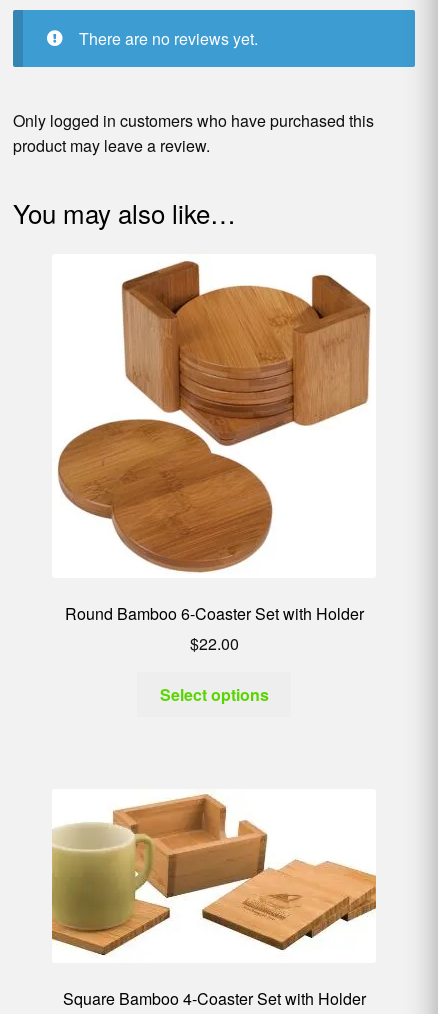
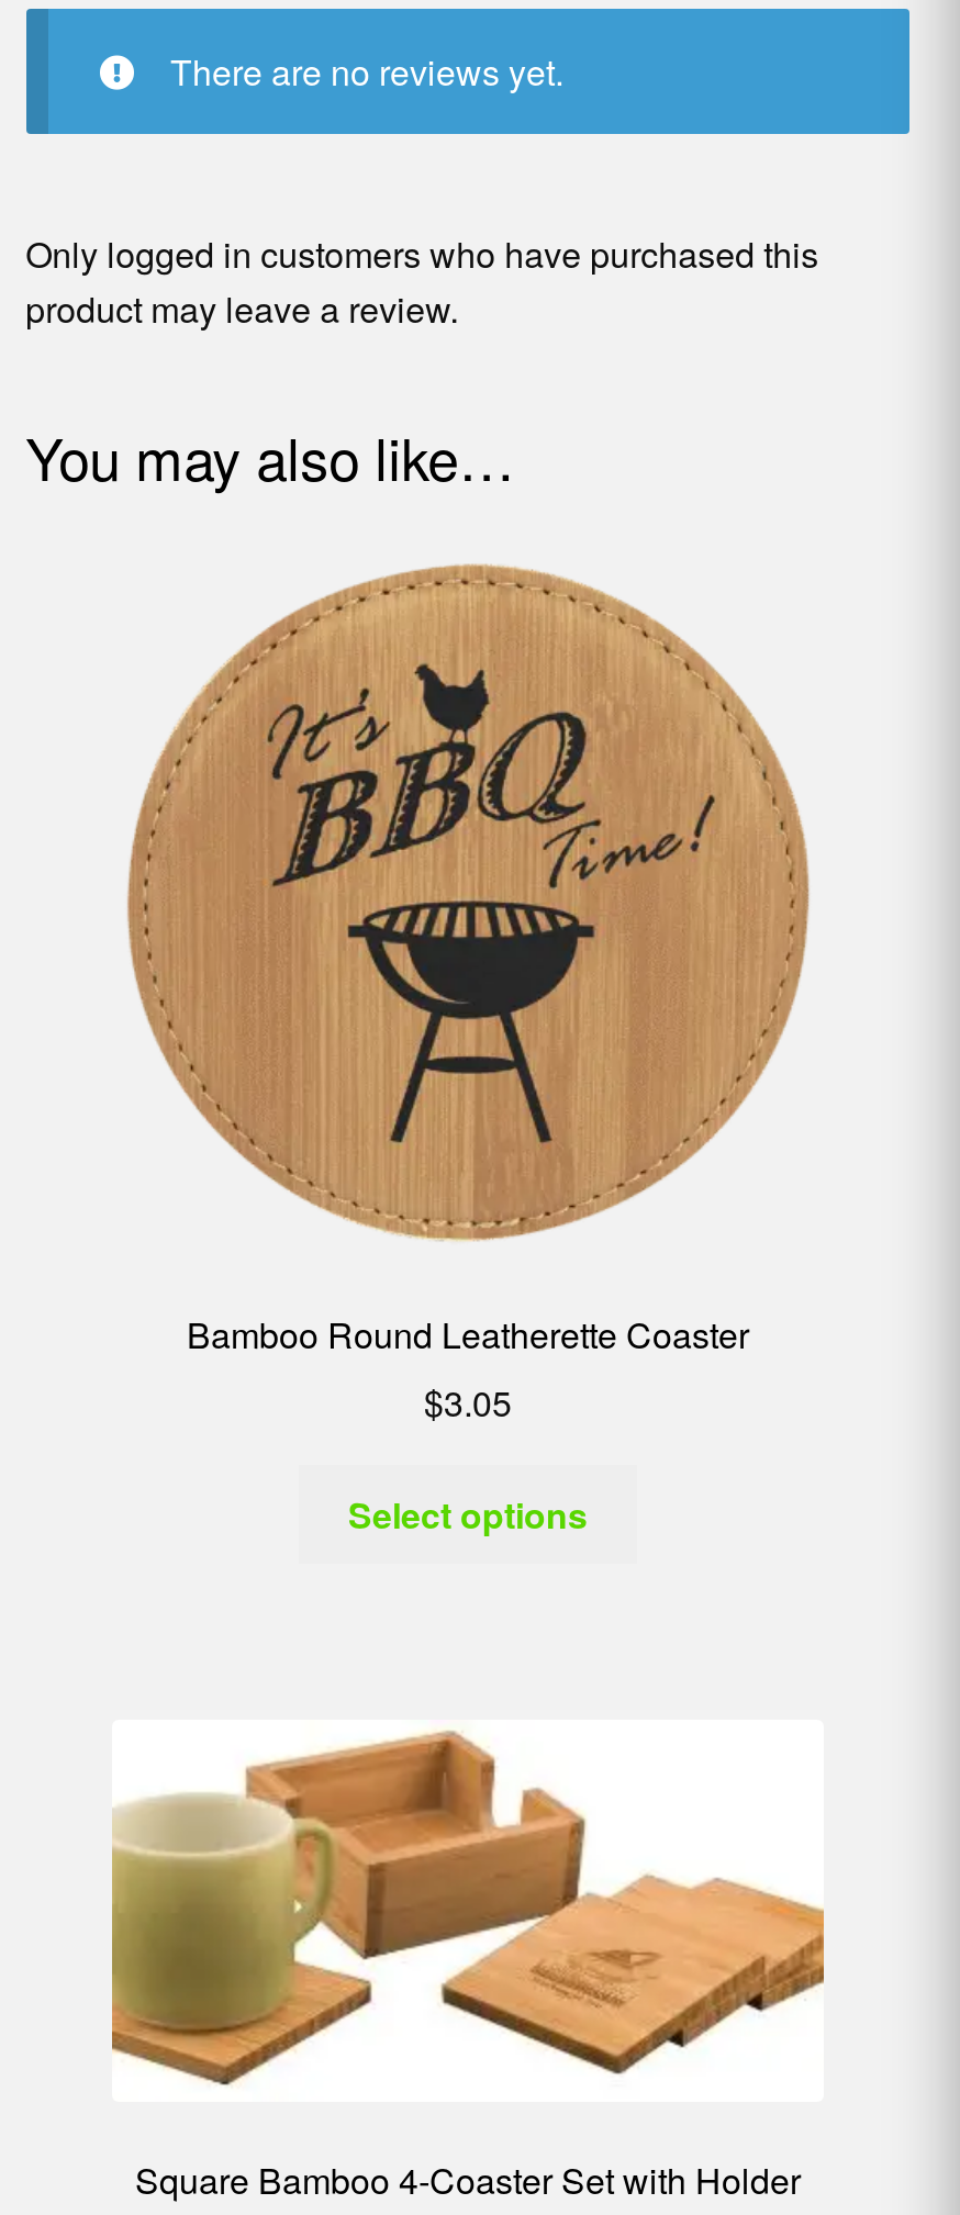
- [image]
- Round Bamboo 6-Coaster Set with Holder
- $22.00
+ [image]
+ Bamboo Round Leatherette Coaster
+ $3.05
